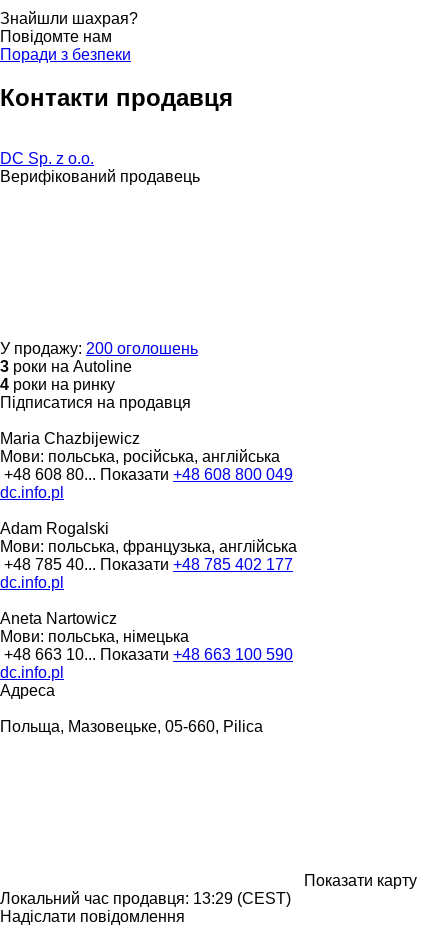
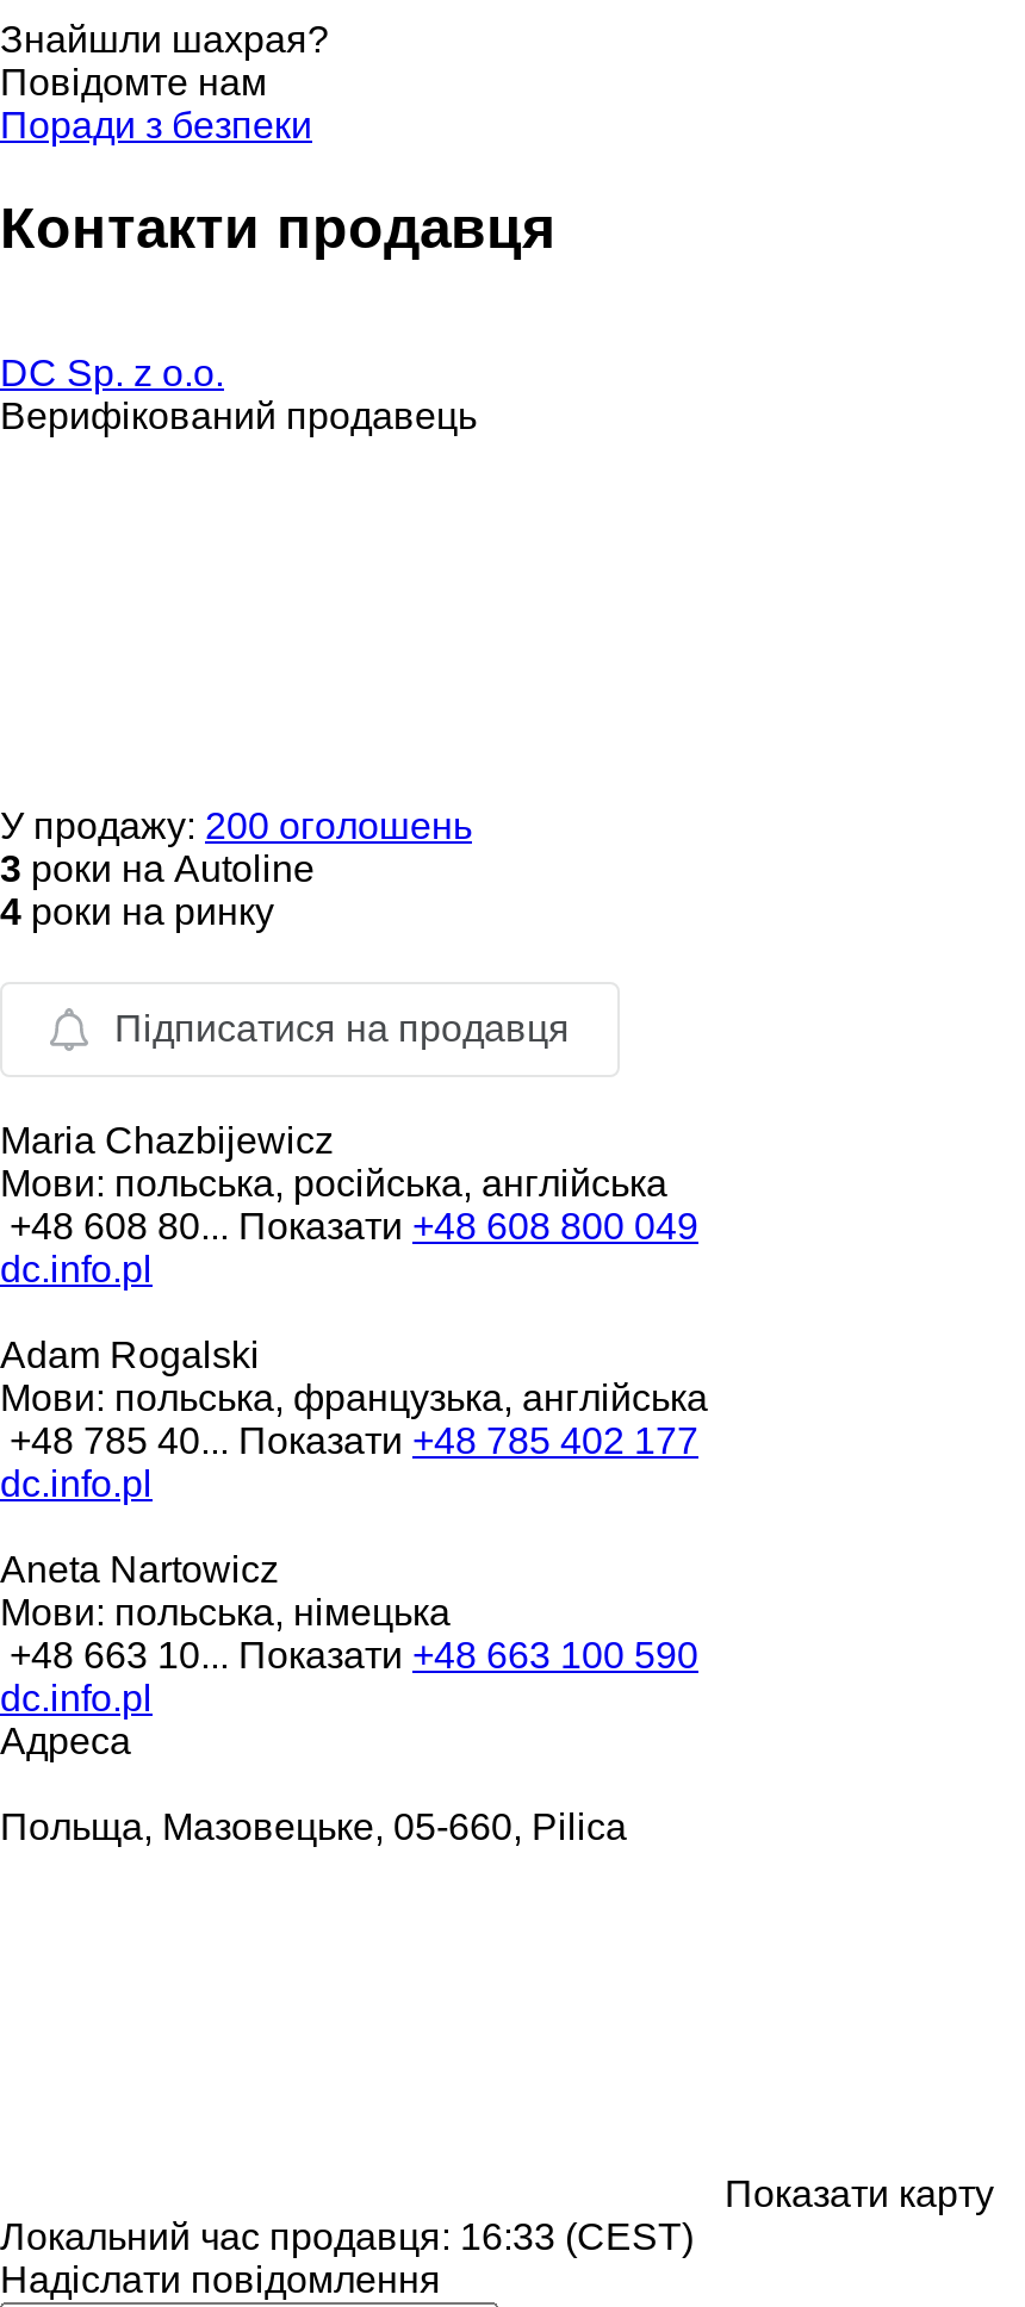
- Локальний час продавця: 13:29 (CEST)
+ Локальний час продавця: 16:33 (CEST)
